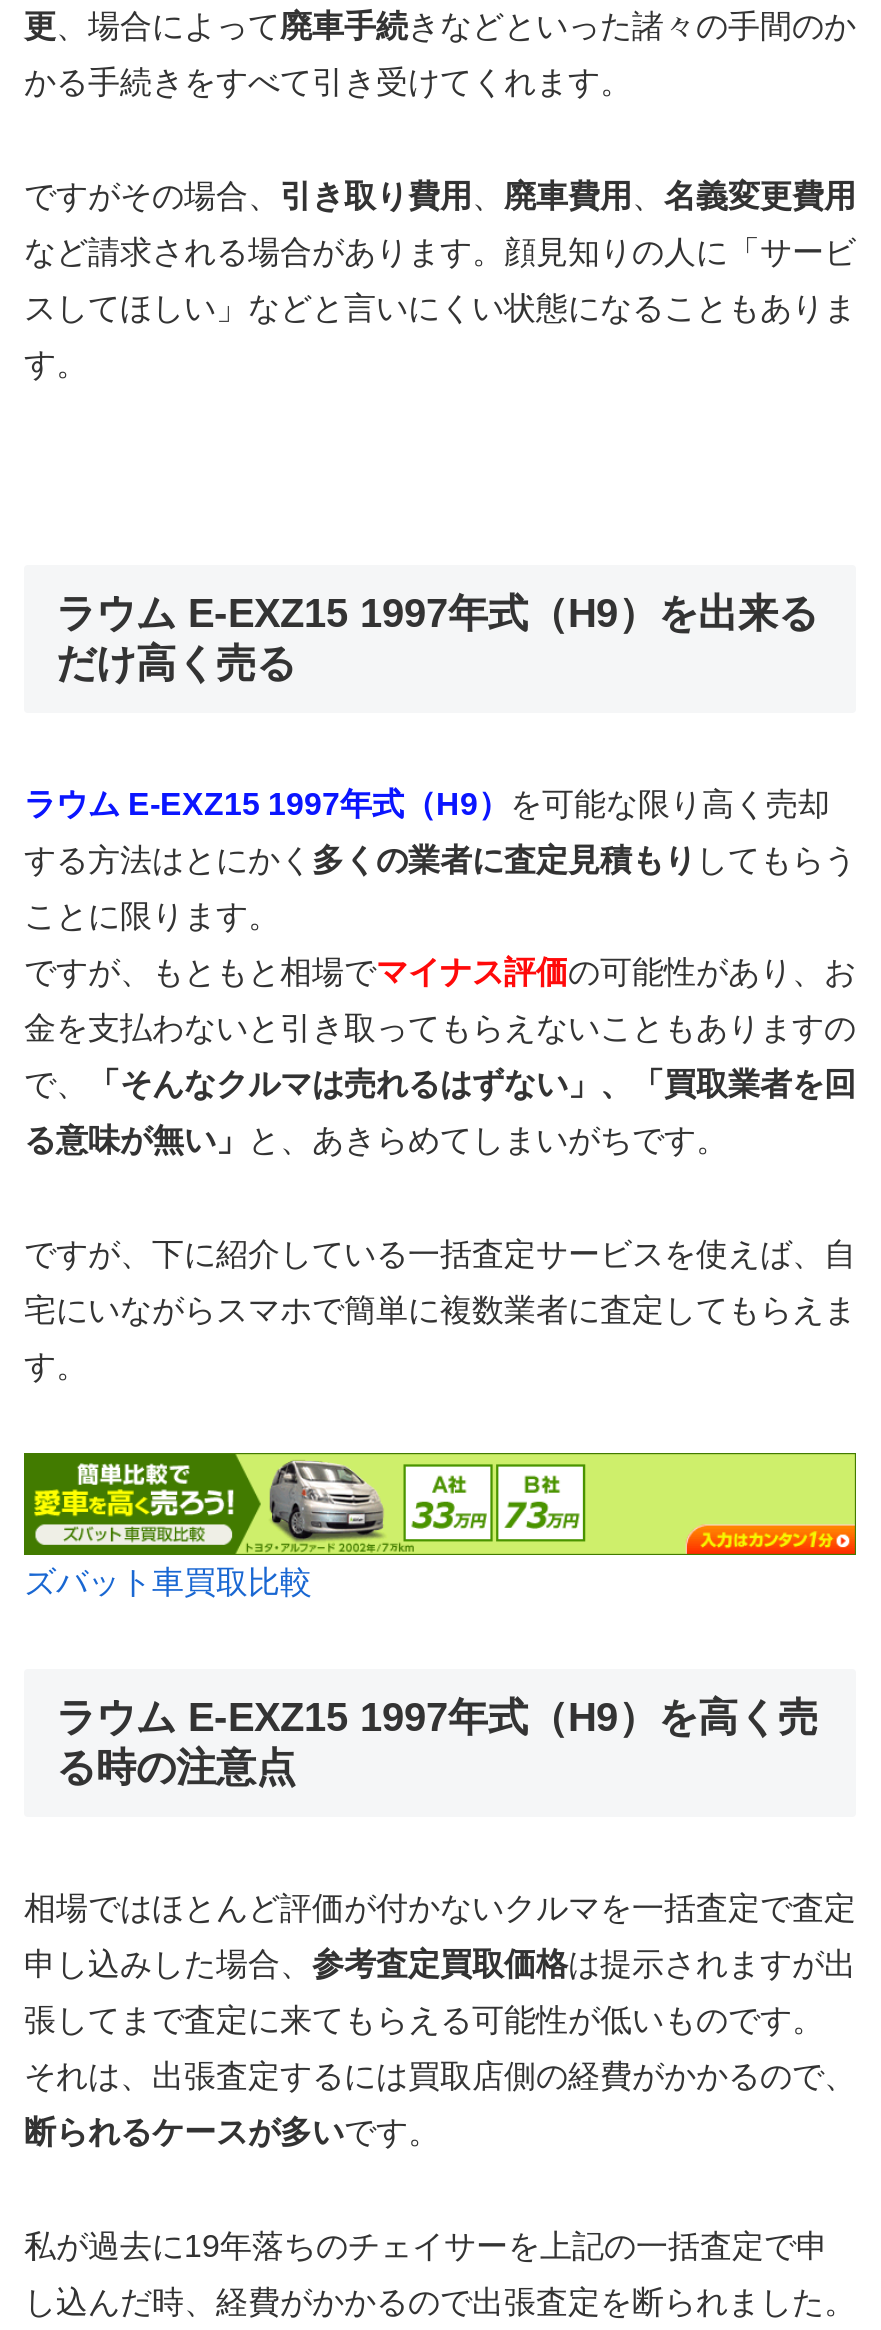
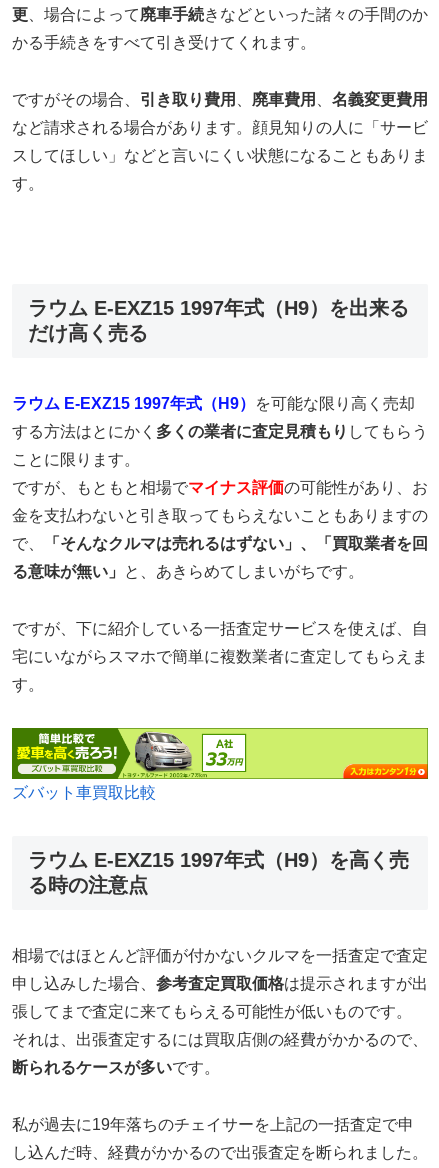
- [image]
